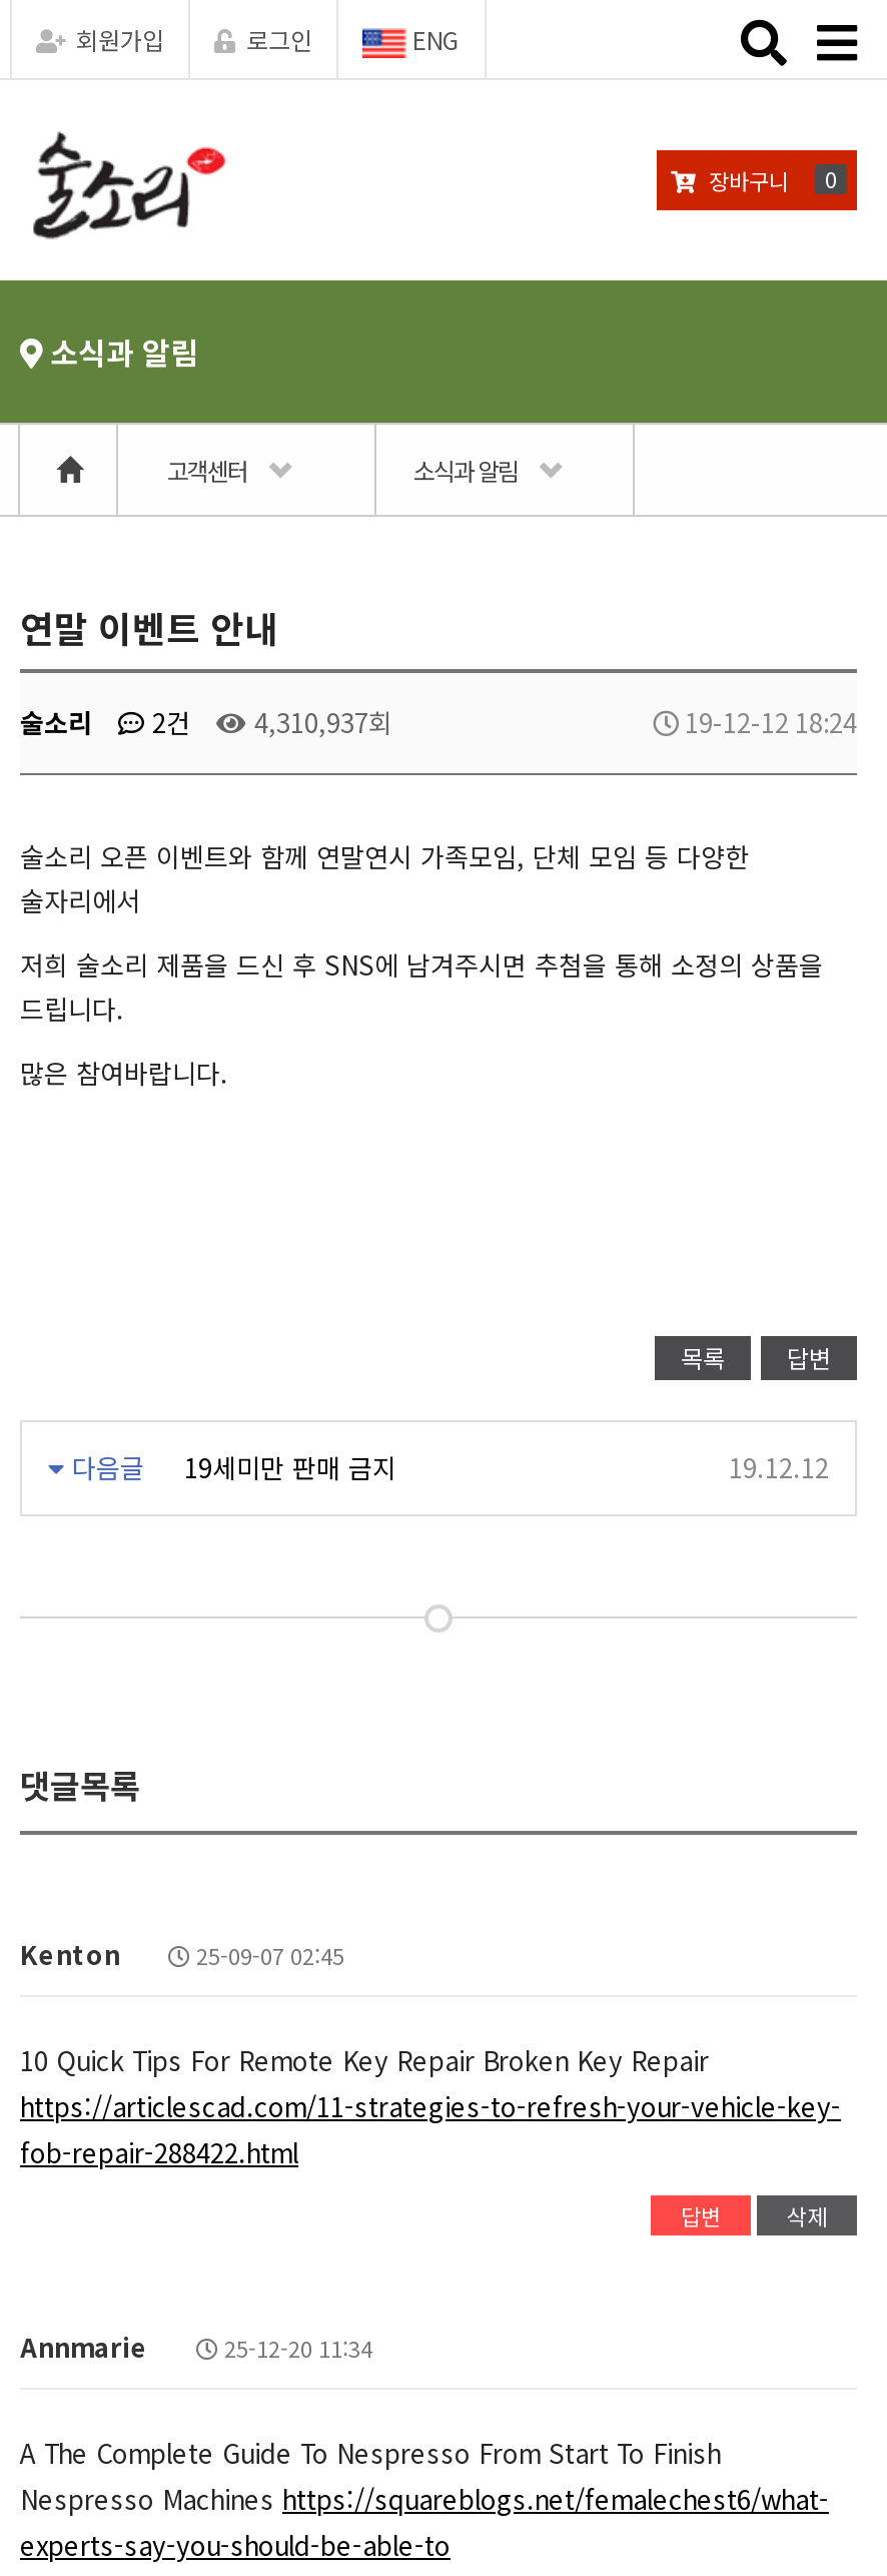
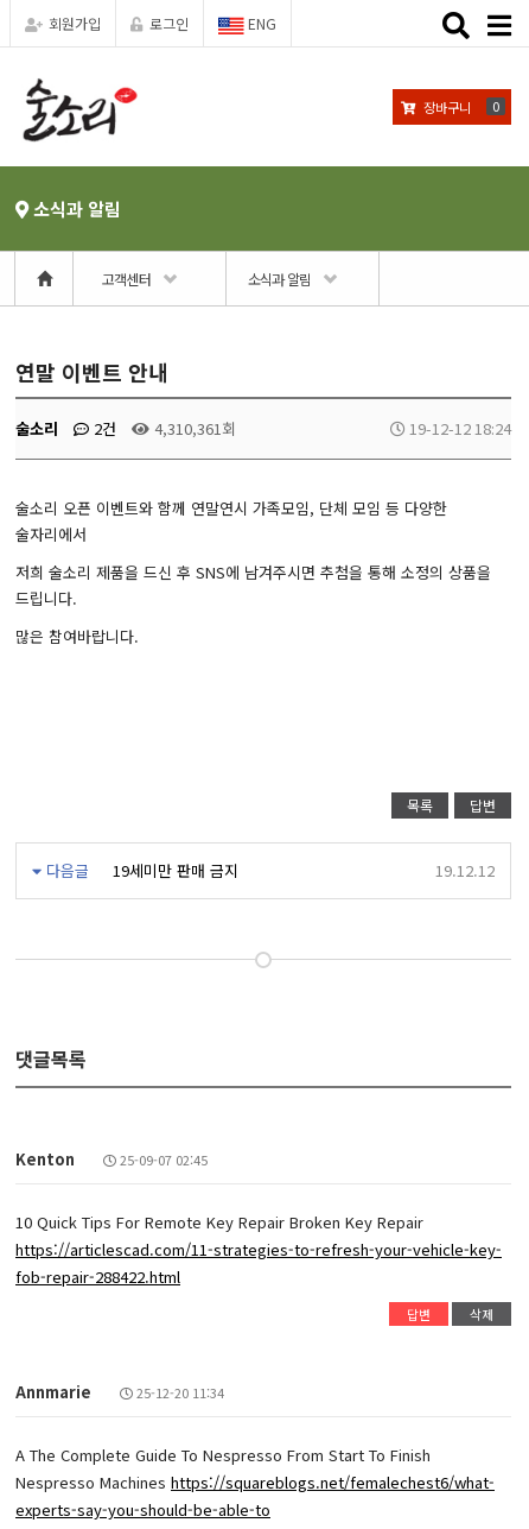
- 술소리 2건 4,310,937회
+ 술소리 2건 4,310,361회
